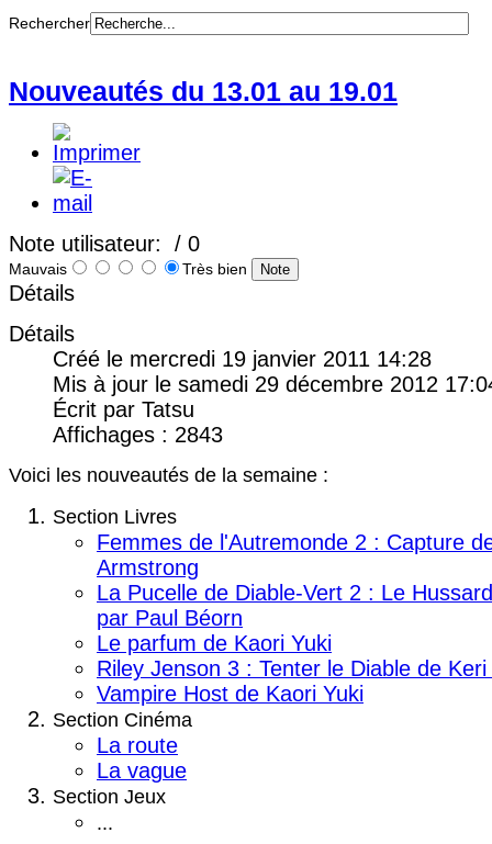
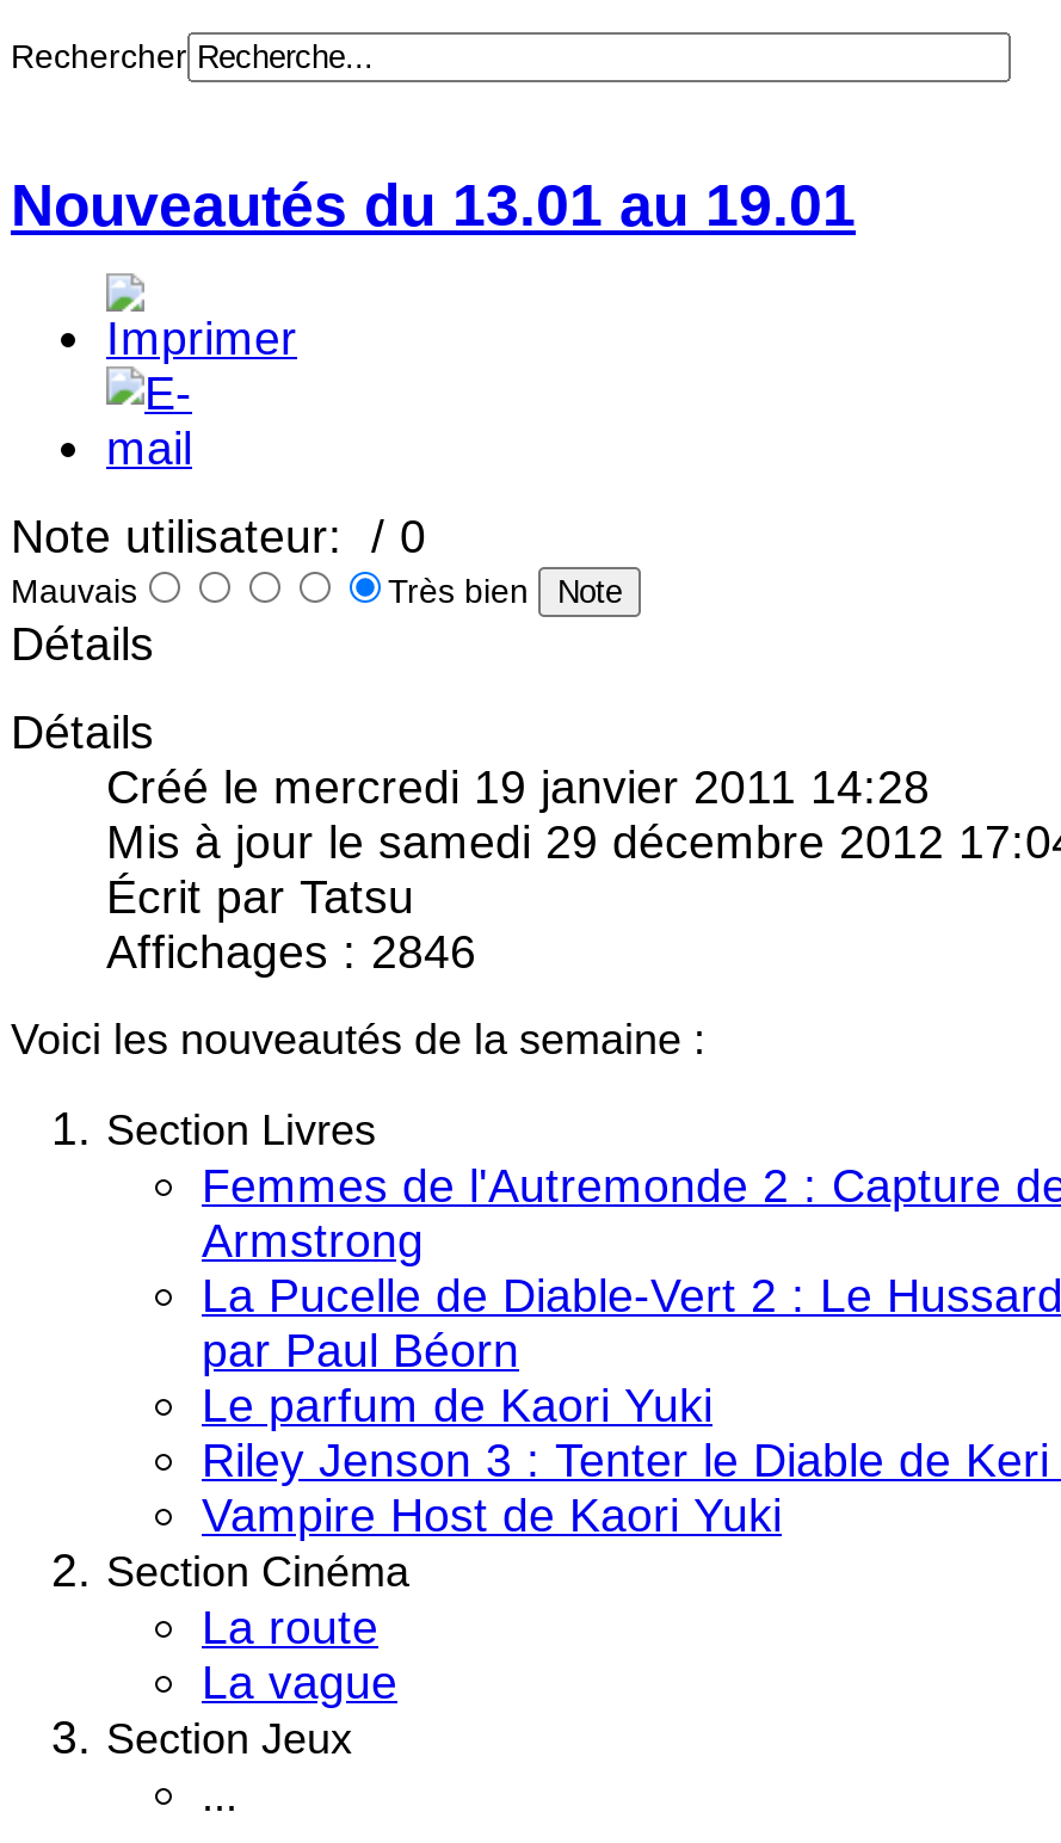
- Affichages : 2843
+ Affichages : 2846
